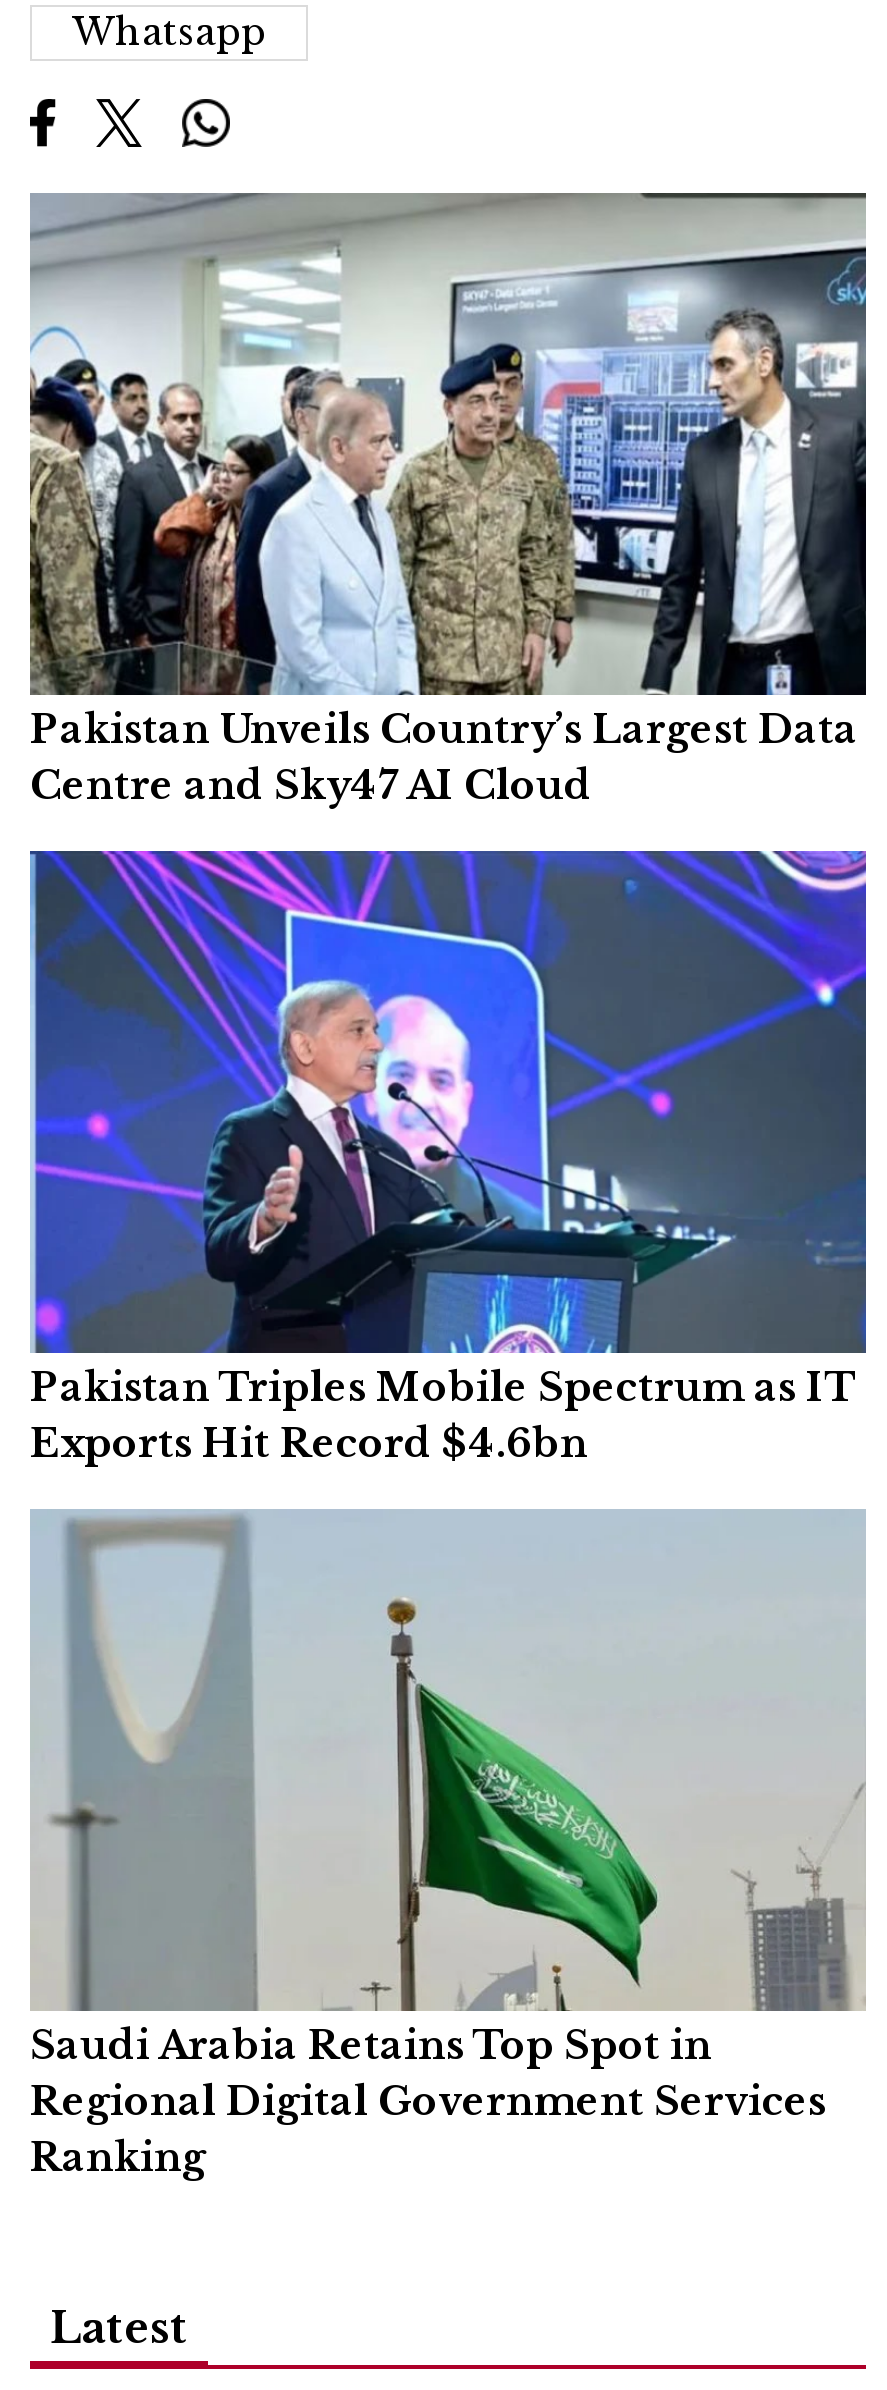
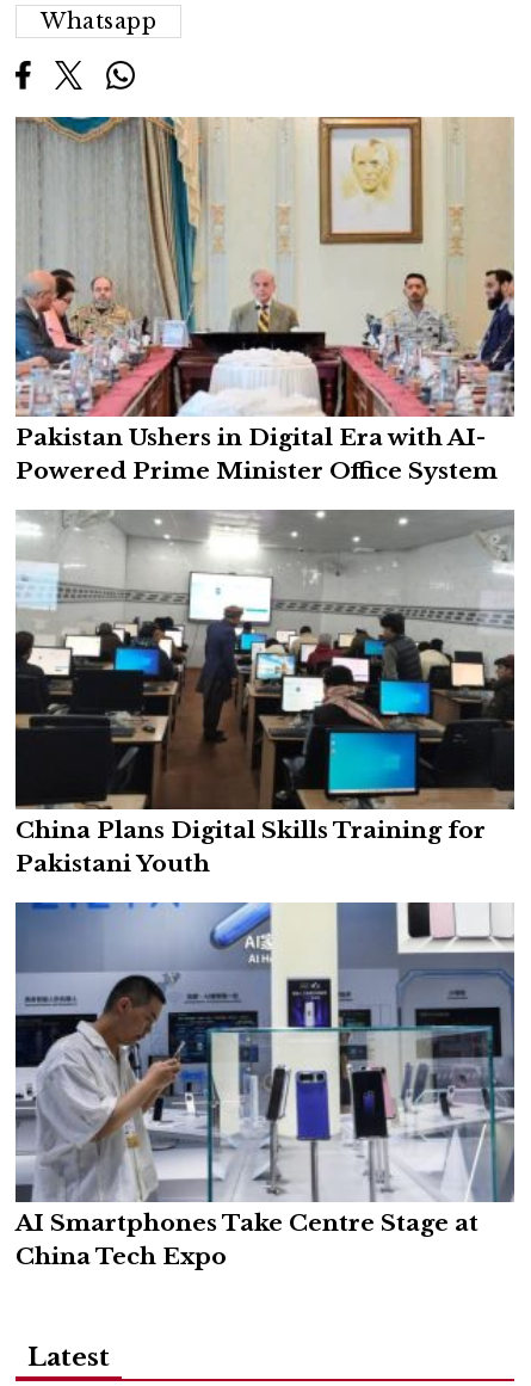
- [image]
- Pakistan Unveils Country’s Largest Data
- Centre and Sky47 AI Cloud
+ [image]
+ Pakistan Ushers in Digital Era with AI-
+ Powered Prime Minister Office System

- [image]
- Pakistan Triples Mobile Spectrum as IT
- Exports Hit Record $4.6bn
+ [image]
+ China Plans Digital Skills Training for
+ Pakistani Youth

- [image]
- Saudi Arabia Retains Top Spot in
- Regional Digital Government Services
- Ranking
+ [image]
+ AI Smartphones Take Centre Stage at
+ China Tech Expo
